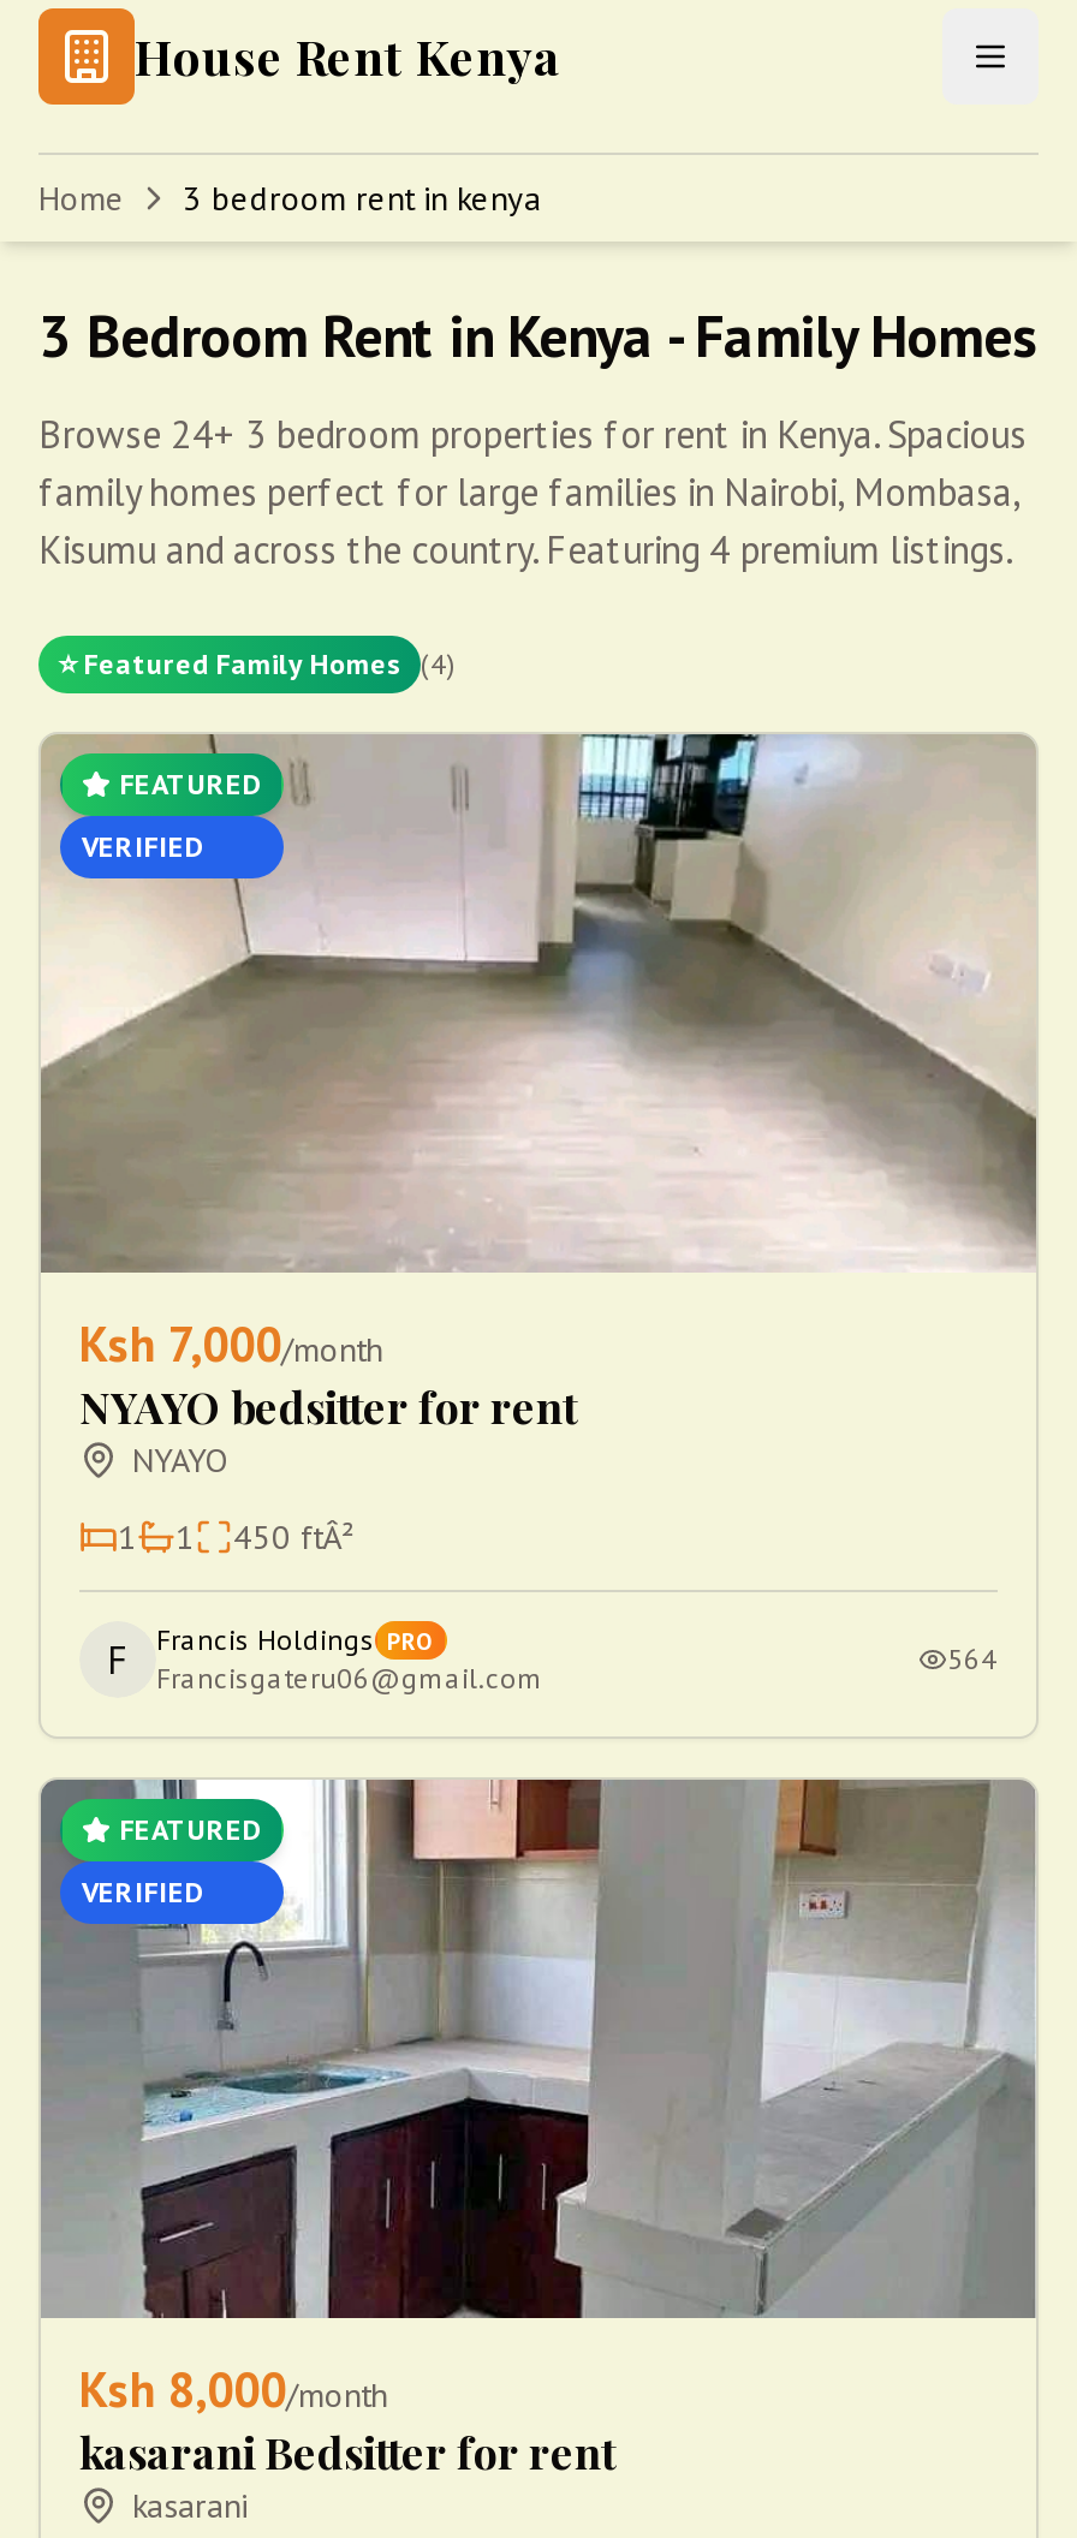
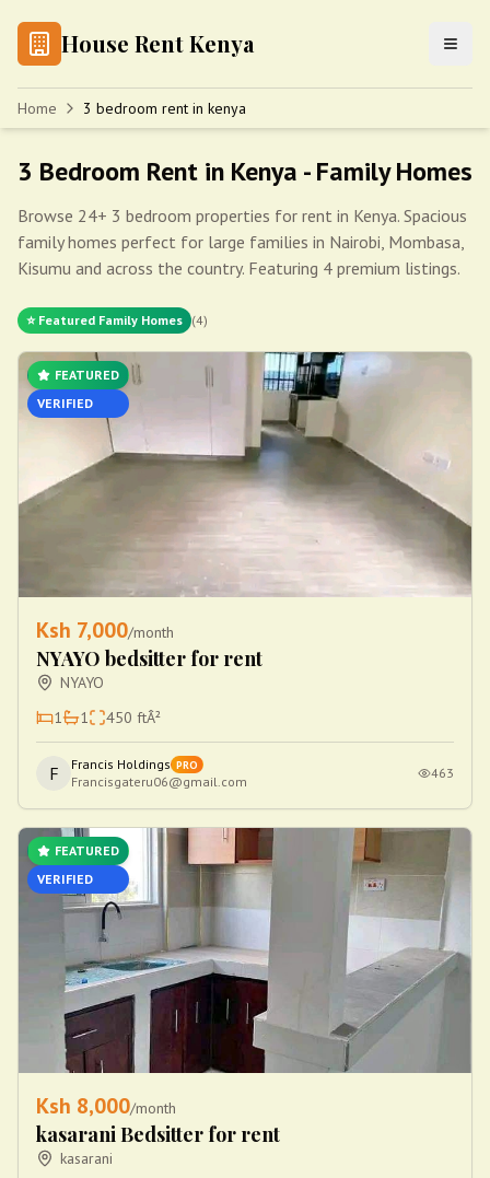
- 564
+ 463
